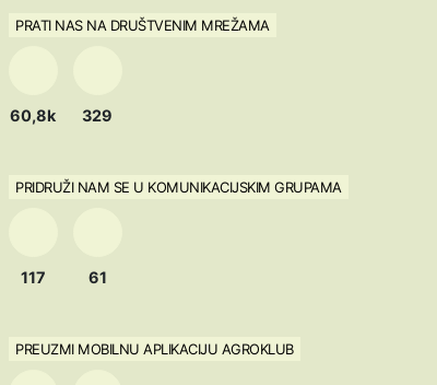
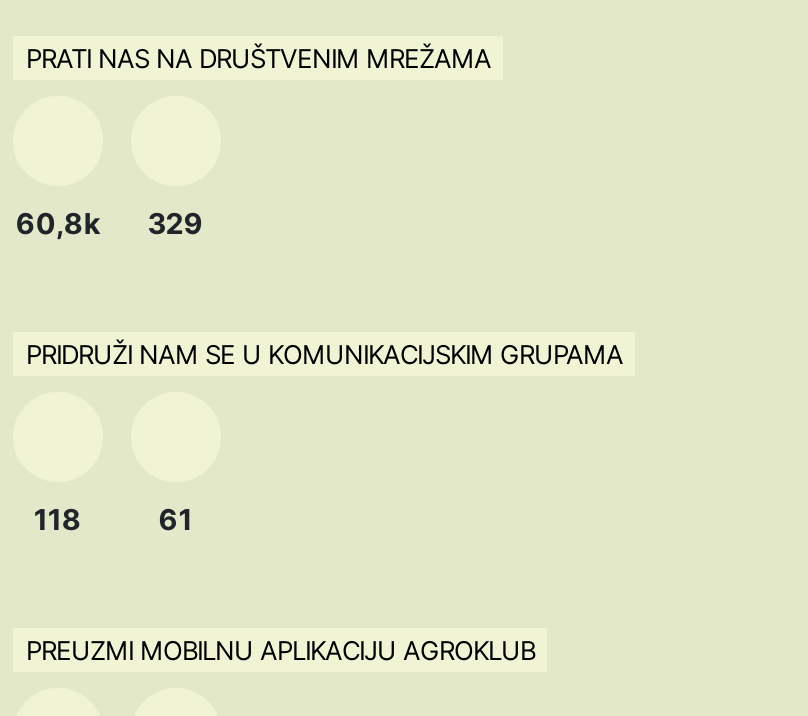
- 117
+ 118
